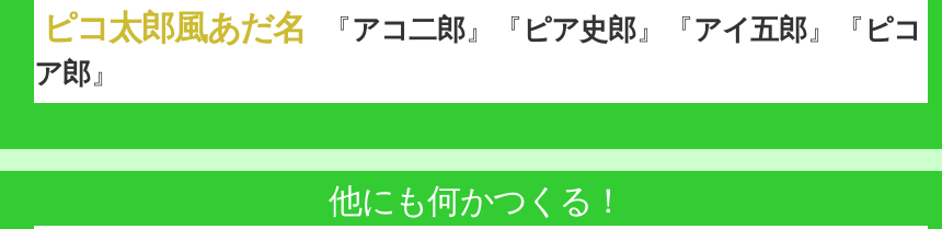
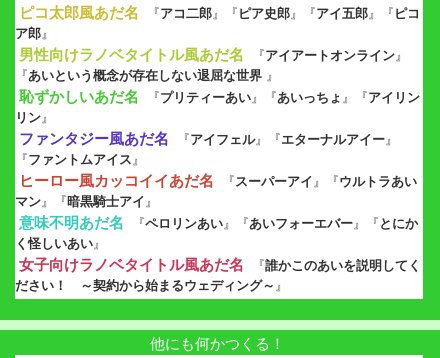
+ 男性向けラノベタイトル風あだ名 『アイアートオンライン』
+ 『あいという概念が存在しない退屈な世界』
+ 恥ずかしいあだ名 『プリティーあい』『あいっちょ』『アイリン
+ リン』
+ ファンタジー風あだ名 『アイフェル』『エターナルアイー』
+ 『ファントムアイス』
+ ヒーロー風カッコイイあだ名 『スーパーアイ』『ウルトラあい
+ マン』『暗黒騎士アイ』
+ 意味不明あだ名 『ペロリンあい』『あいフォーエバー』『とにか
+ く怪しいあい』
+ 女子向けラノベタイトル風あだ名 『誰かこのあいを説明してく
+ ださい！ ～契約から始まるウェディング～』
